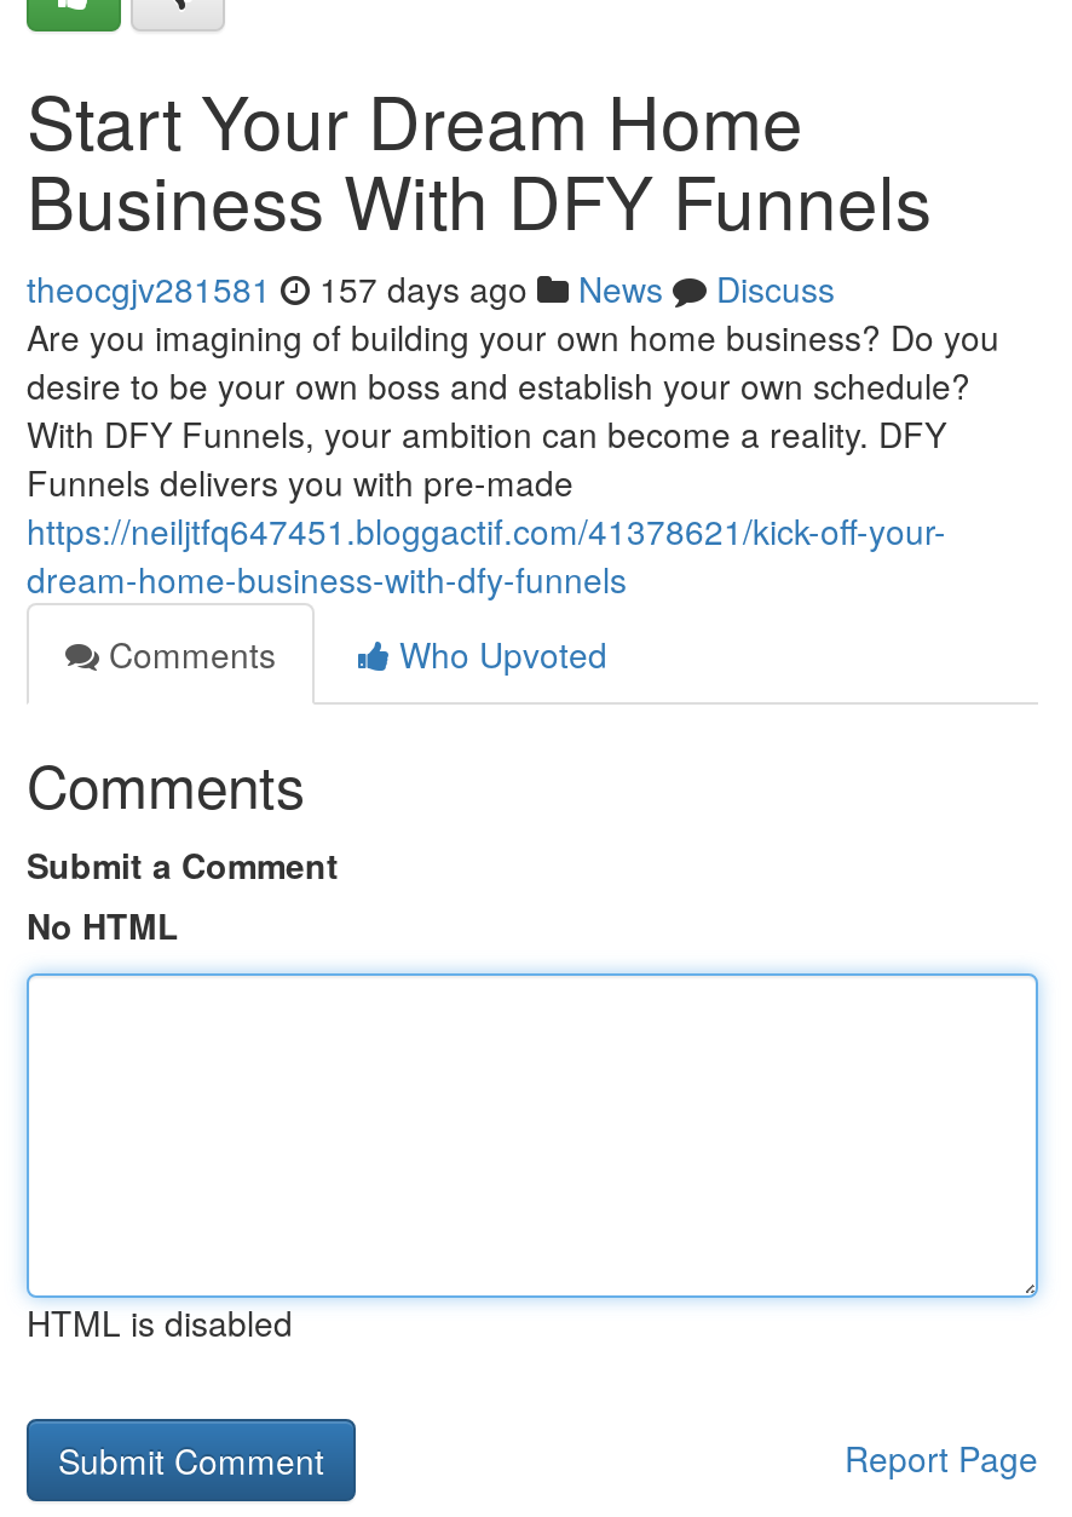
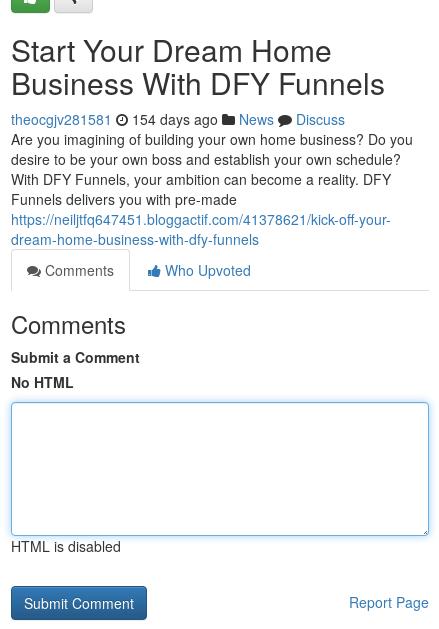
- theocgjv281581 157 days ago News Discuss
+ theocgjv281581 154 days ago News Discuss
